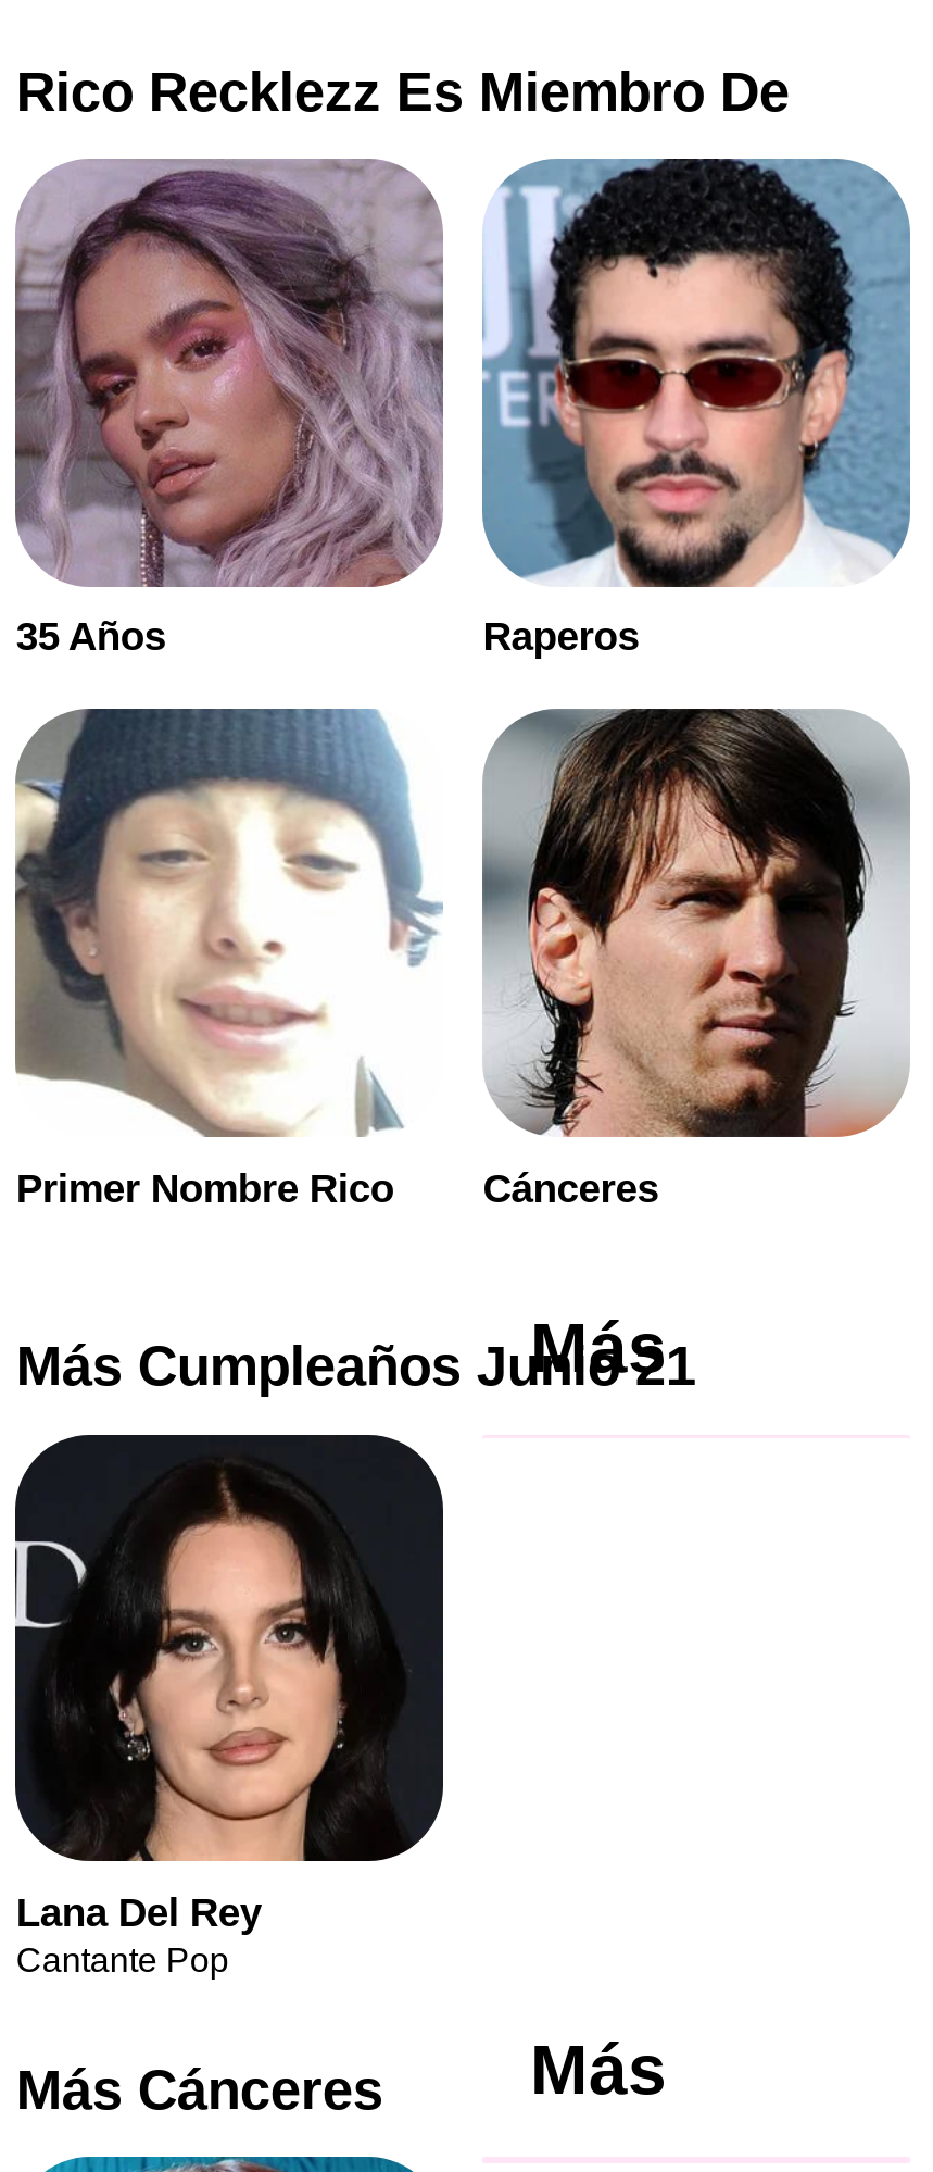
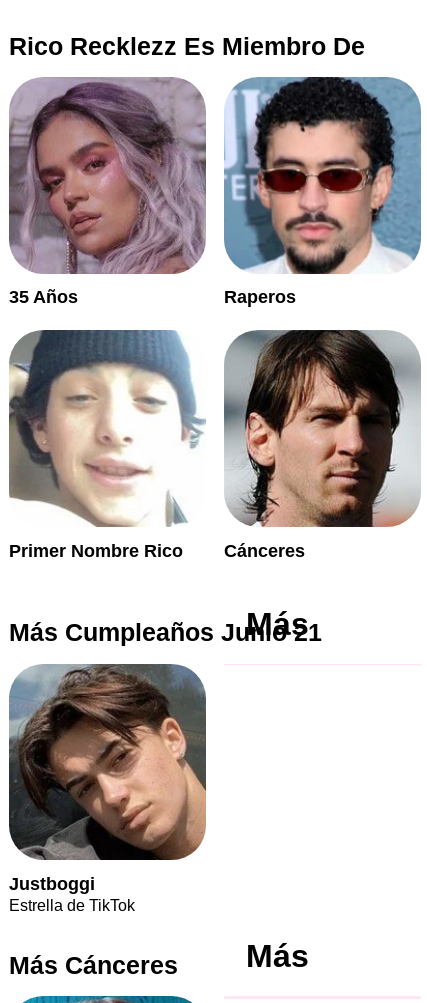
- [image]
- Lana Del Rey
- Cantante Pop
+ [image]
+ Justboggi
+ Estrella de TikTok
